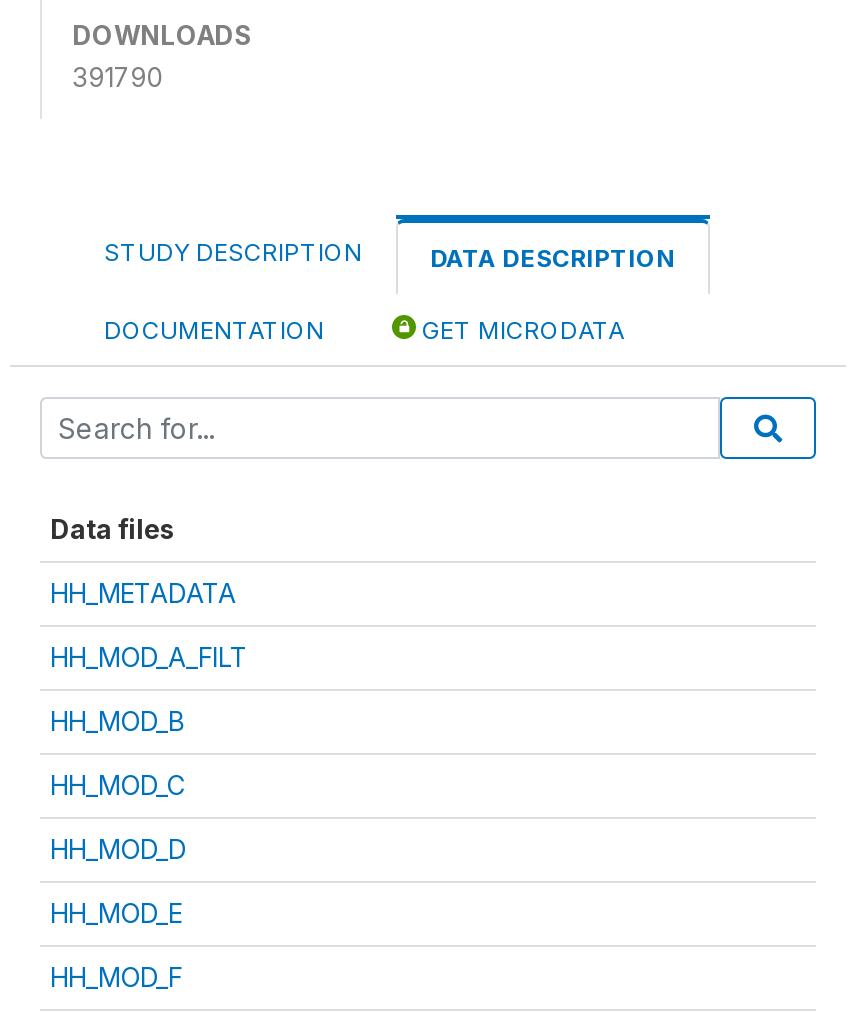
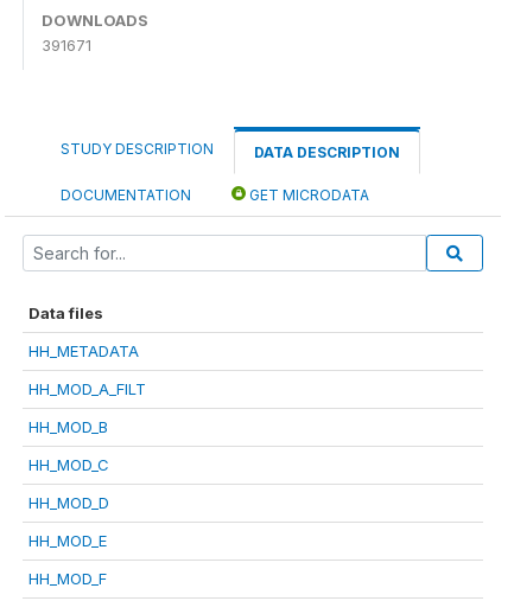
- 391790
+ 391671
